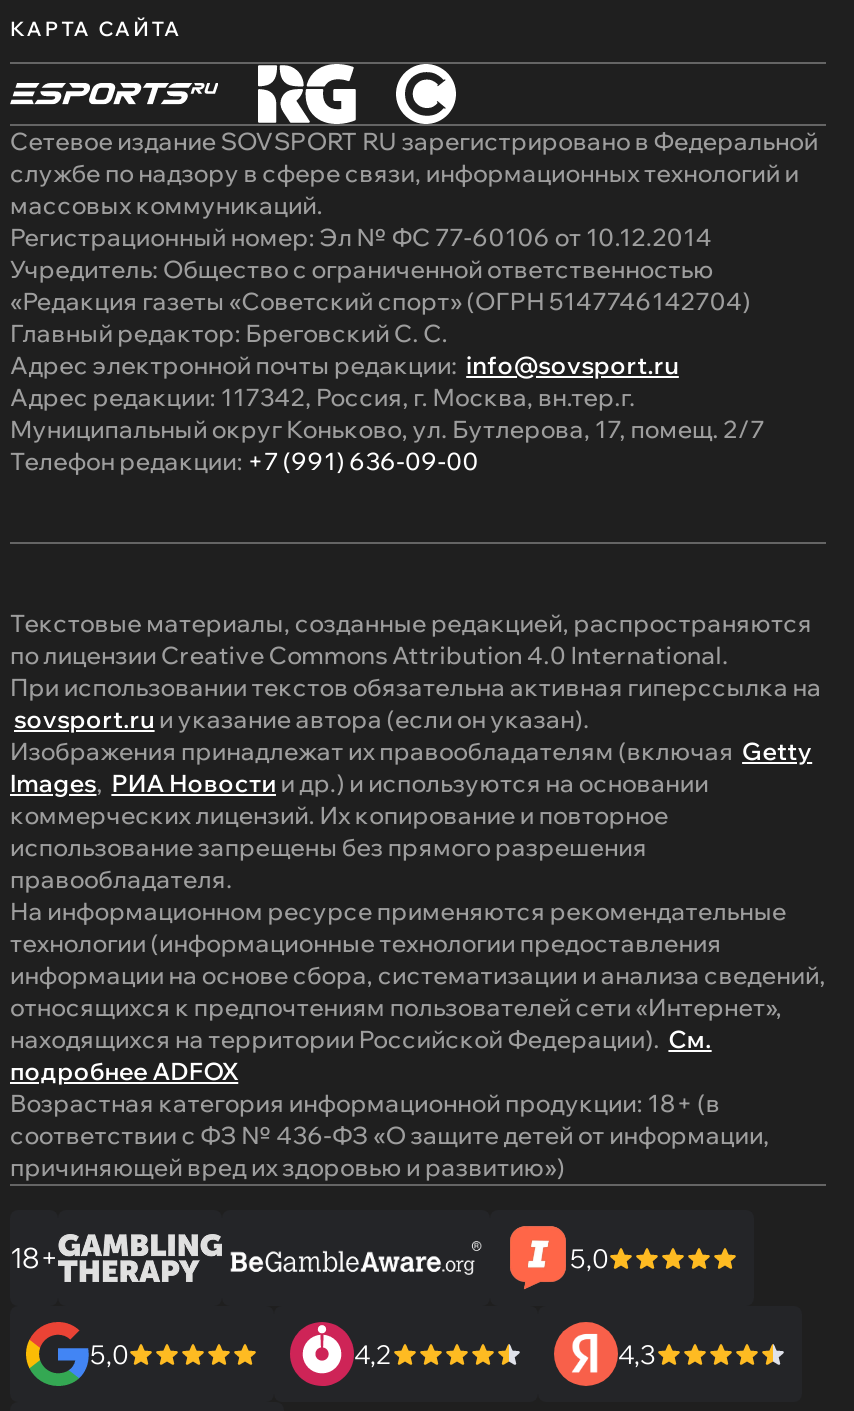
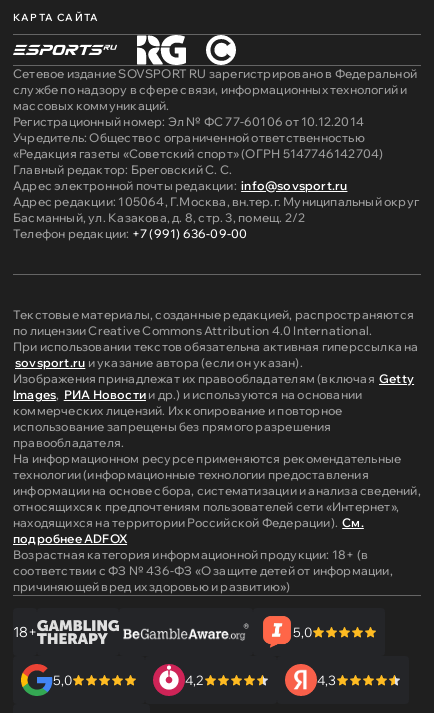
- Адрес редакции: 117342, Россия, г. Москва, вн.тер.г.
- Муниципальный округ Коньково, ул. Бутлерова, 17, помещ. 2/7
+ Адрес редакции: 105064, Г.Москва, вн.тер.г. Муниципальный округ
+ Басманный, ул. Казакова, д. 8, стр. 3, помещ. 2/2
